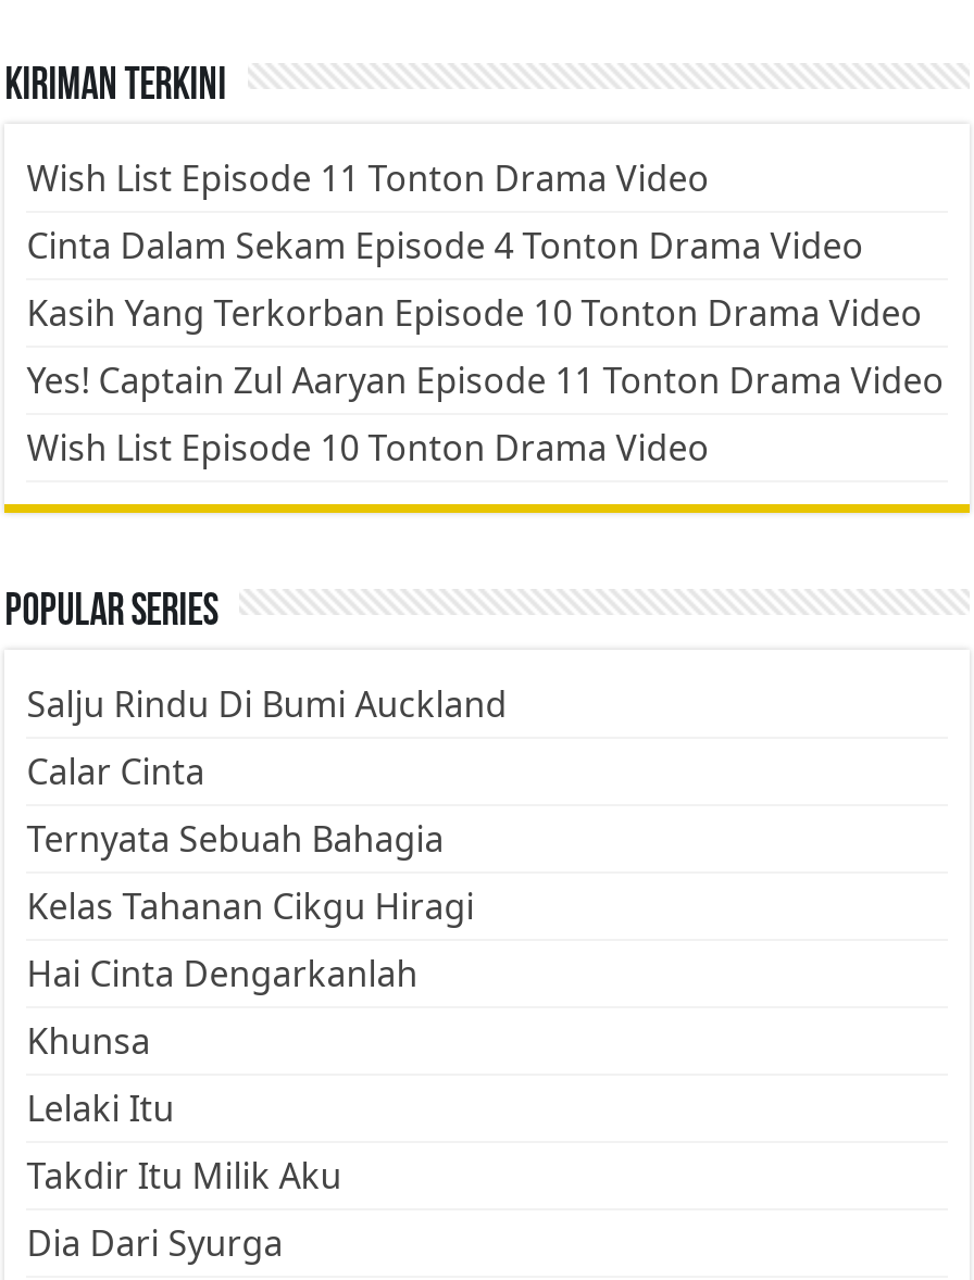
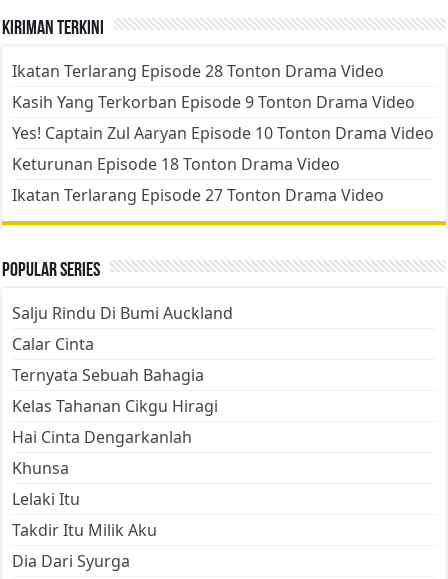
- Wish List Episode 11 Tonton Drama Video
- Cinta Dalam Sekam Episode 4 Tonton Drama Video
- Kasih Yang Terkorban Episode 10 Tonton Drama Video
- Yes! Captain Zul Aaryan Episode 11 Tonton Drama Video
- Wish List Episode 10 Tonton Drama Video
+ Ikatan Terlarang Episode 28 Tonton Drama Video
+ Kasih Yang Terkorban Episode 9 Tonton Drama Video
+ Yes! Captain Zul Aaryan Episode 10 Tonton Drama Video
+ Keturunan Episode 18 Tonton Drama Video
+ Ikatan Terlarang Episode 27 Tonton Drama Video
